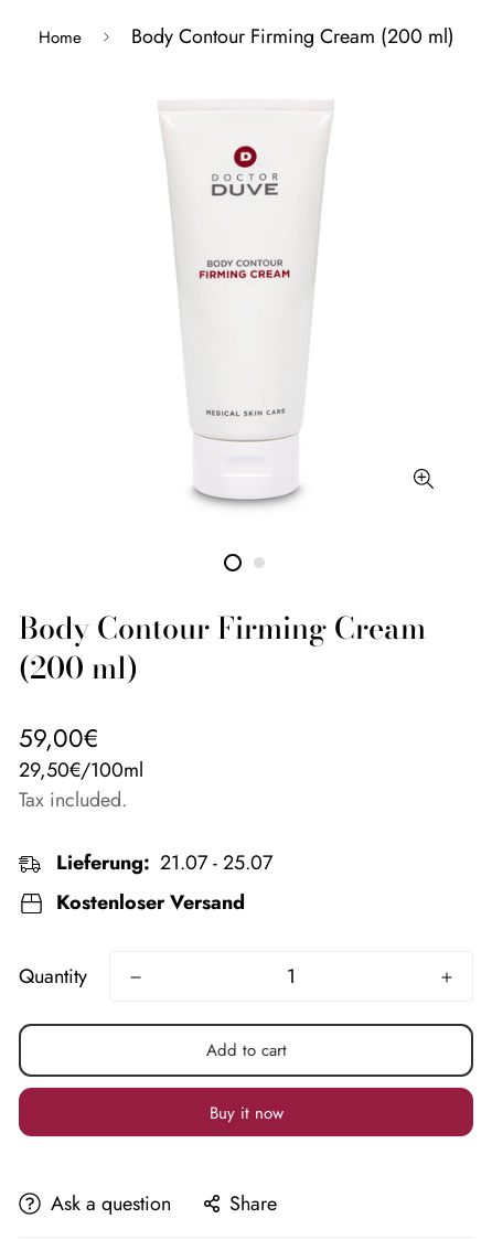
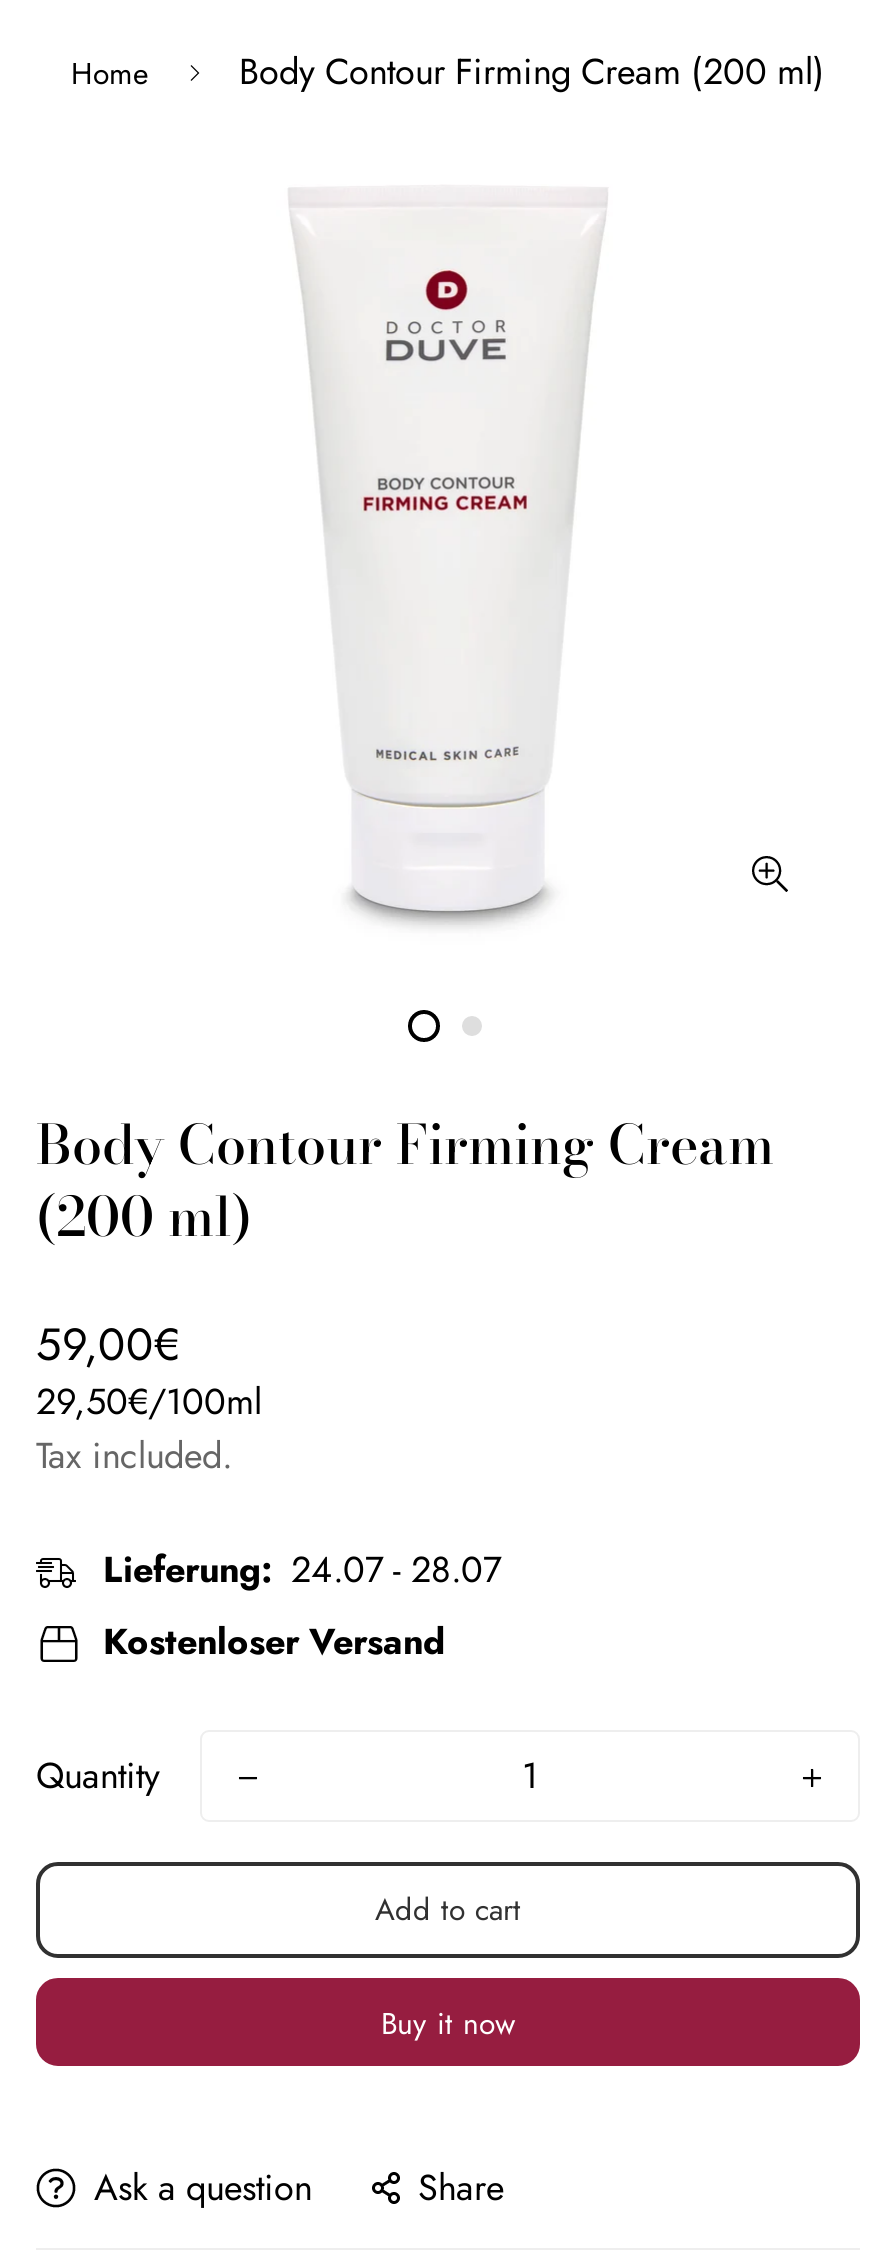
- Lieferung: 21.07 - 25.07
+ Lieferung: 24.07 - 28.07
